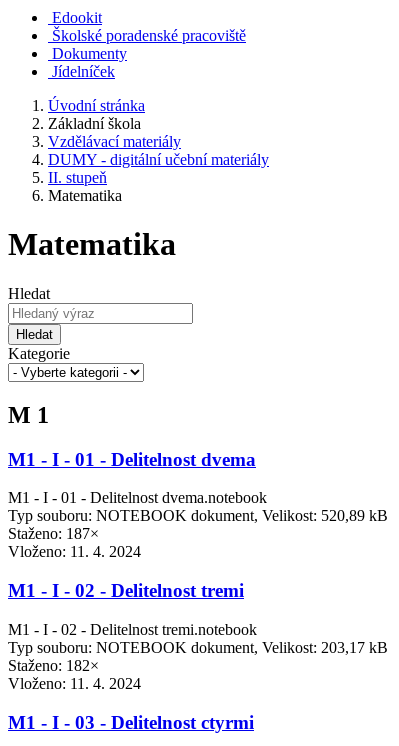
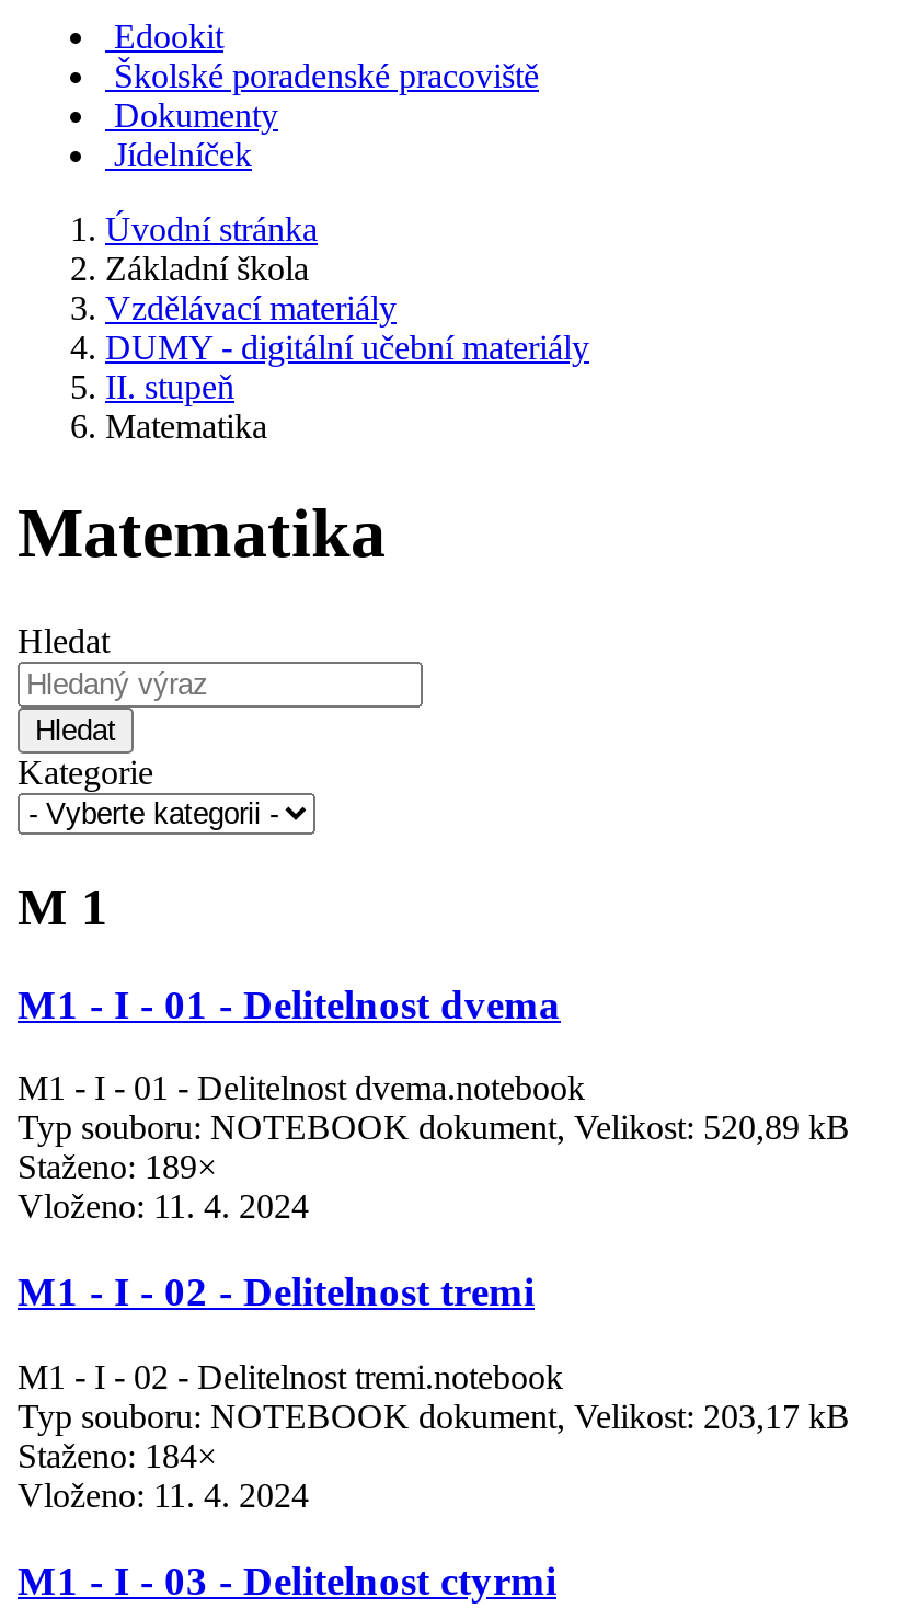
- Staženo: 187×
+ Staženo: 189×

- Staženo: 182×
+ Staženo: 184×
